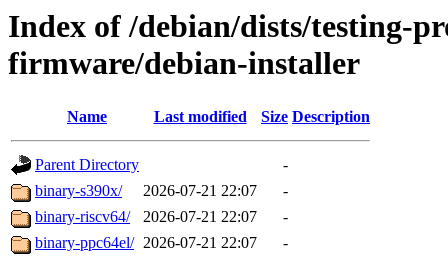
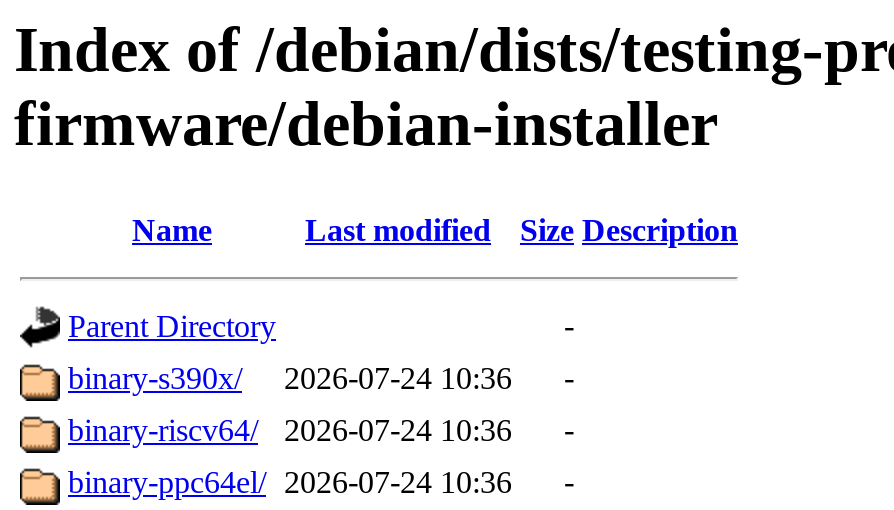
- 2026-07-21 22:07
+ 2026-07-24 10:36

- 2026-07-21 22:07
+ 2026-07-24 10:36

- binary-ppc64el/ 2026-07-21 22:07
+ binary-ppc64el/ 2026-07-24 10:36
